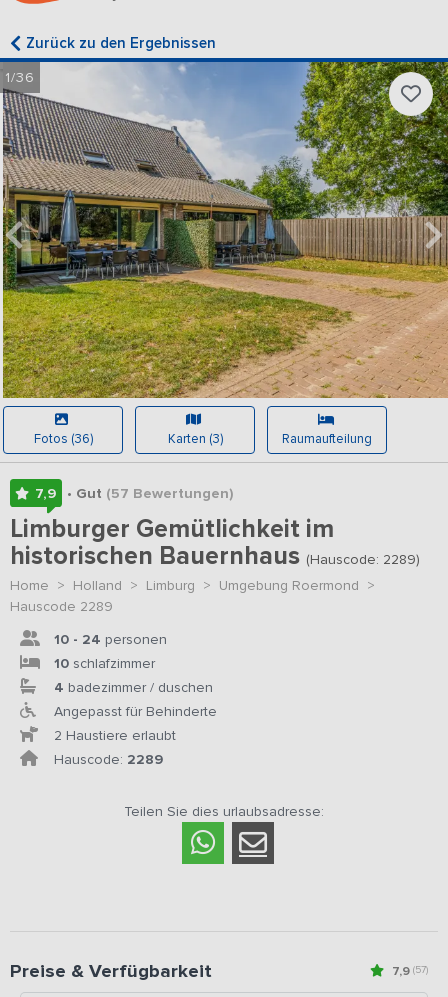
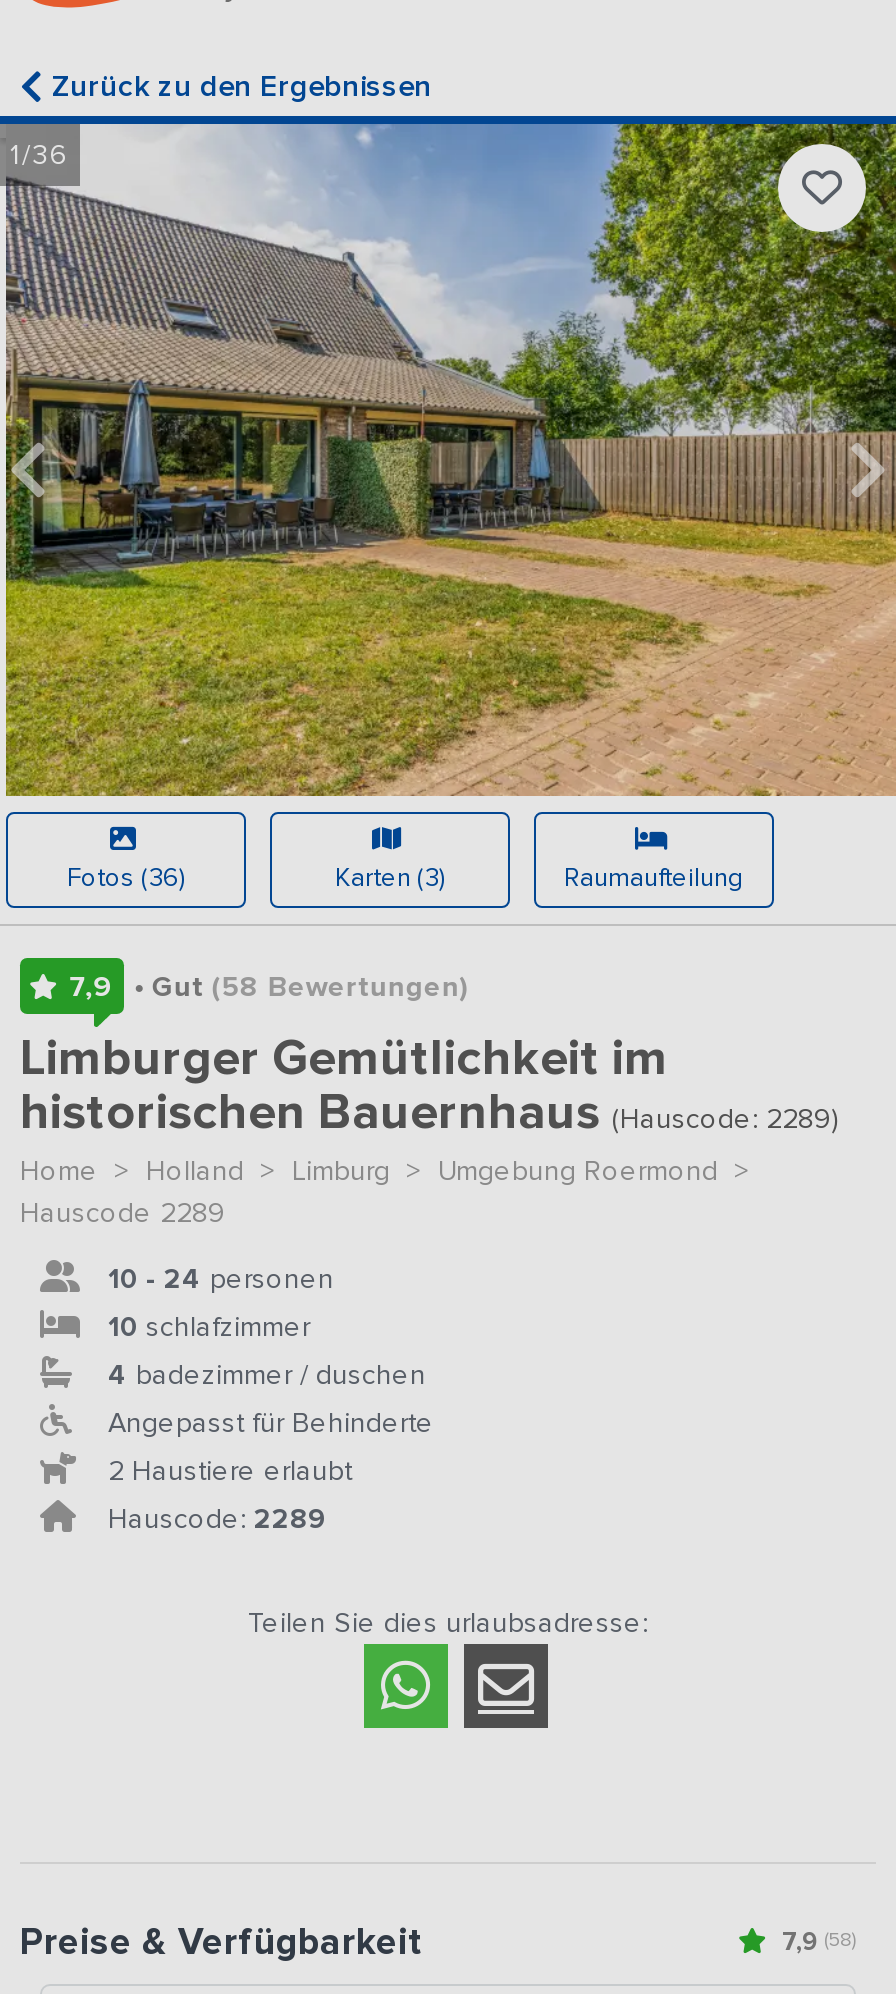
- • Gut (57 Bewertungen)
+ • Gut (58 Bewertungen)

- 7,9 (57)
+ 7,9 (58)
